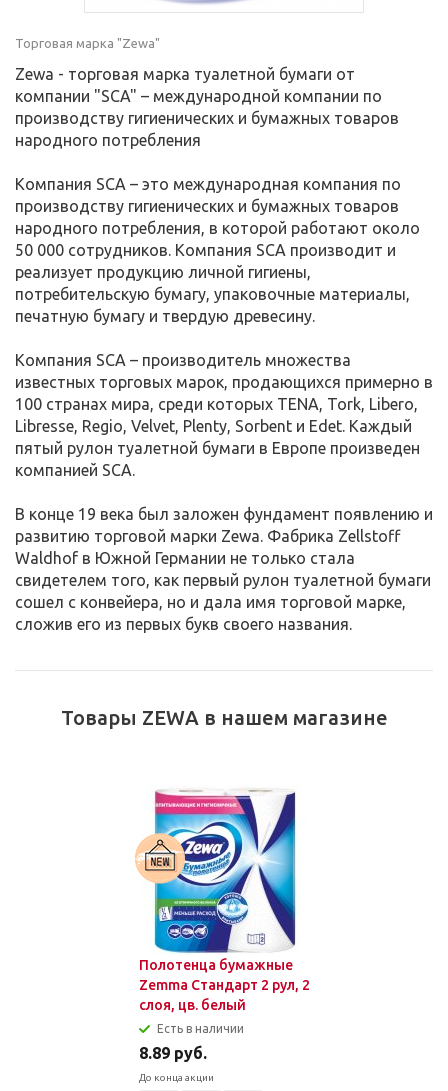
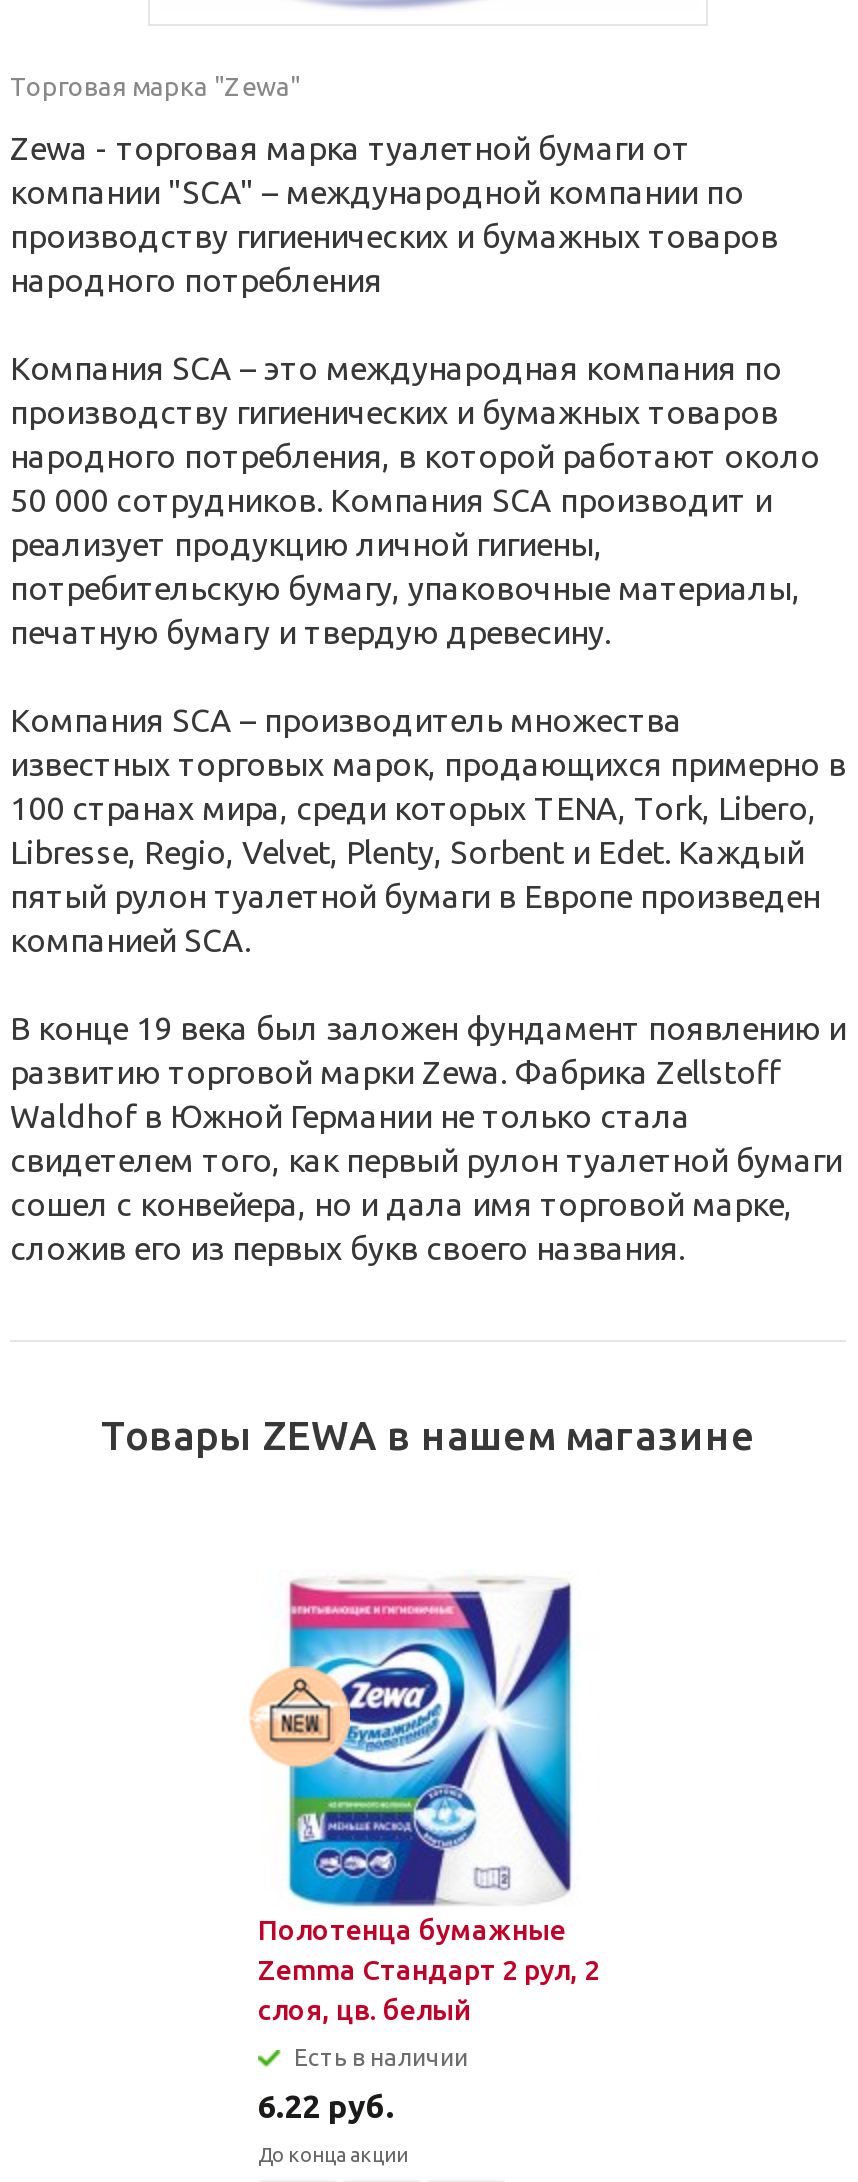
- 8.89 руб.
+ 6.22 руб.
